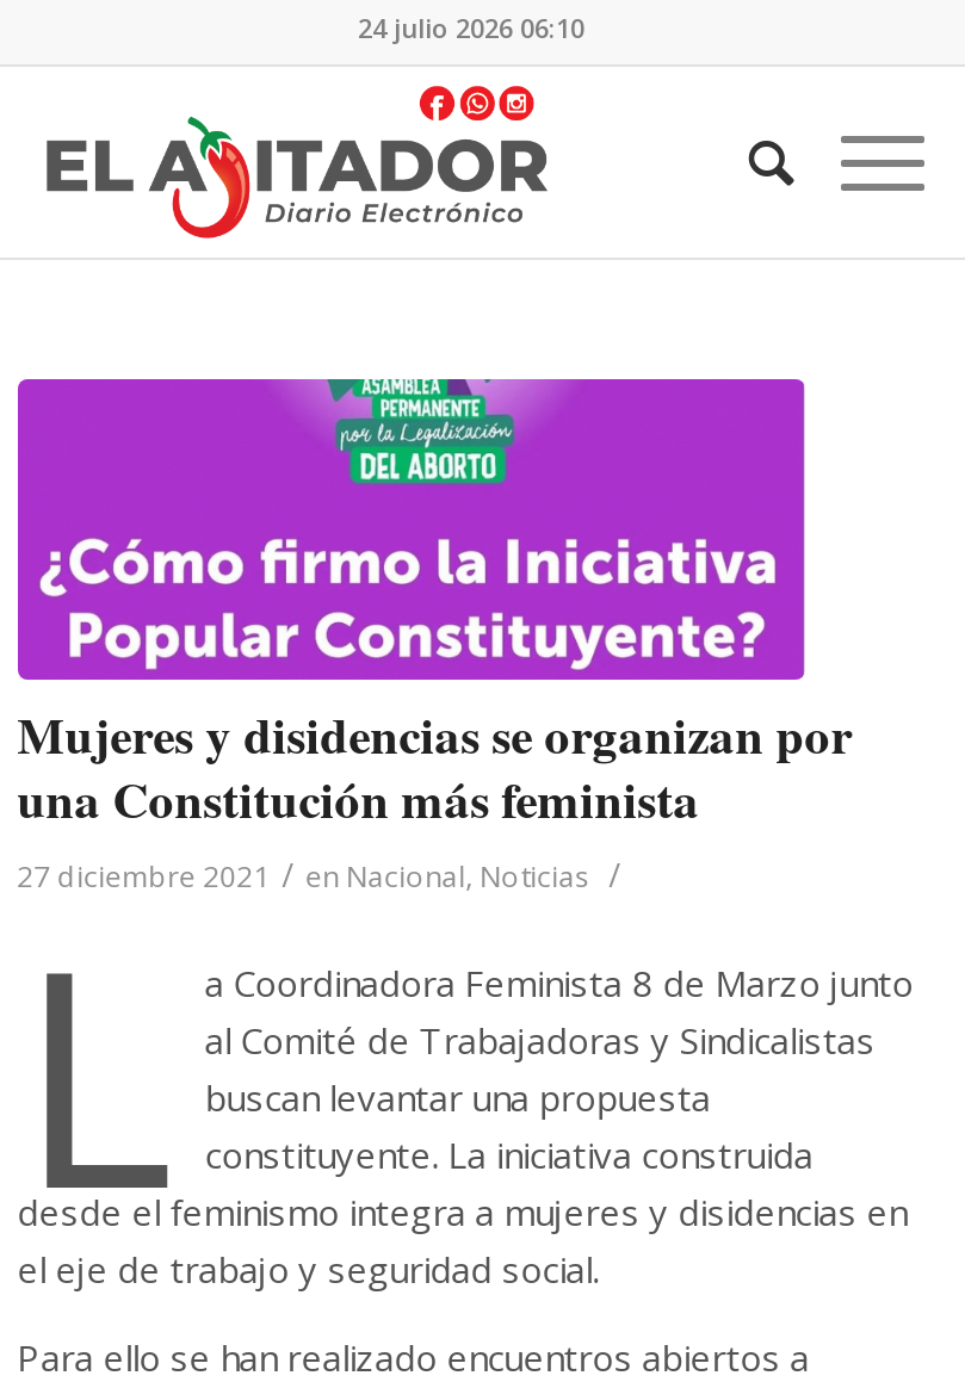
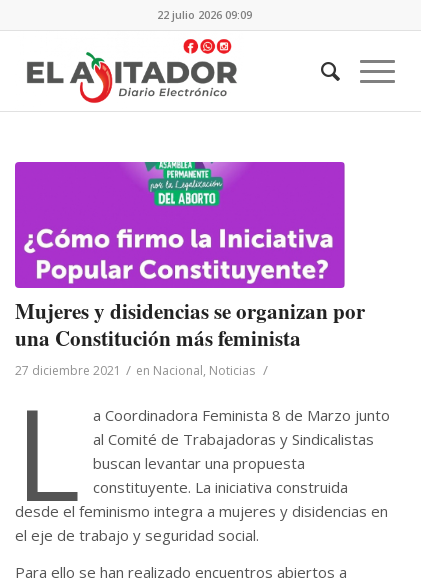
- 24 julio 2026 06:10
+ 22 julio 2026 09:09
